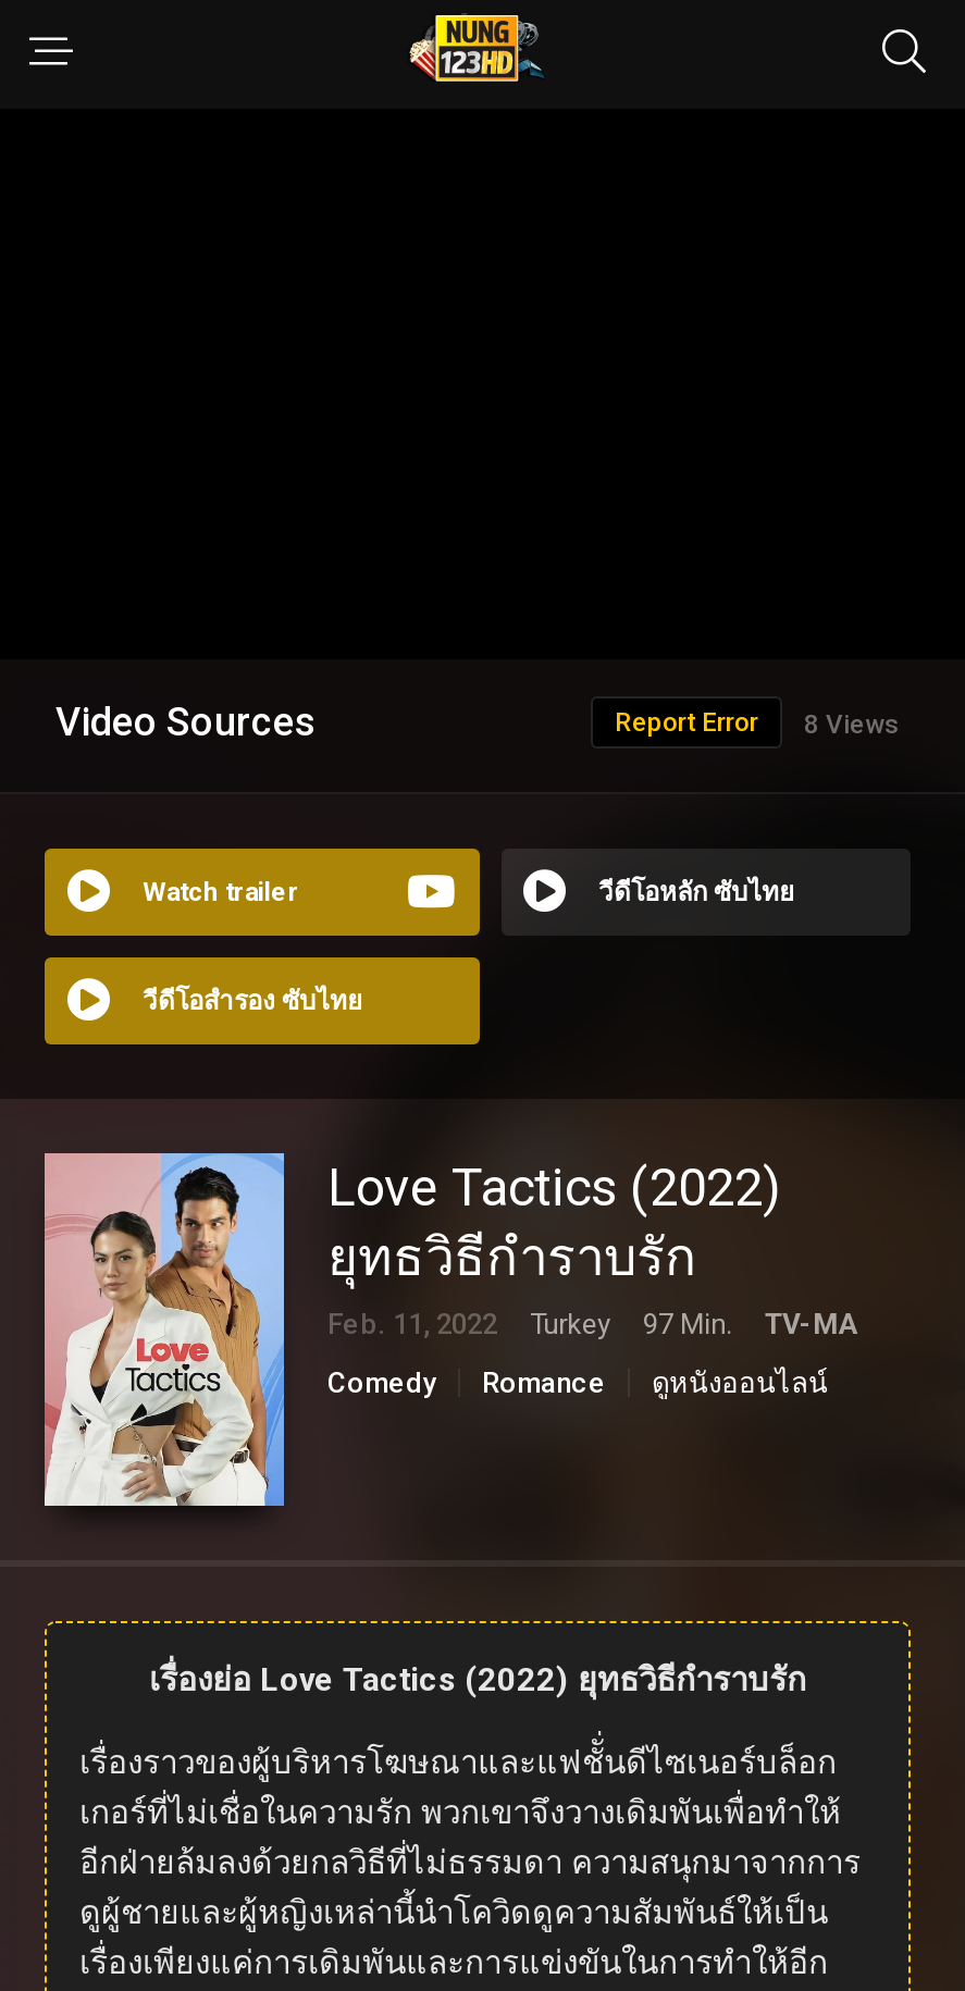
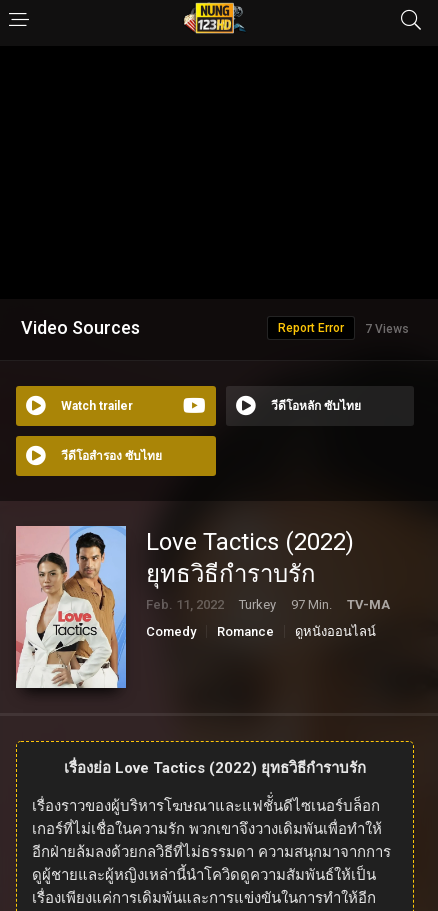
- Report Error 8 Views
+ Report Error 7 Views
